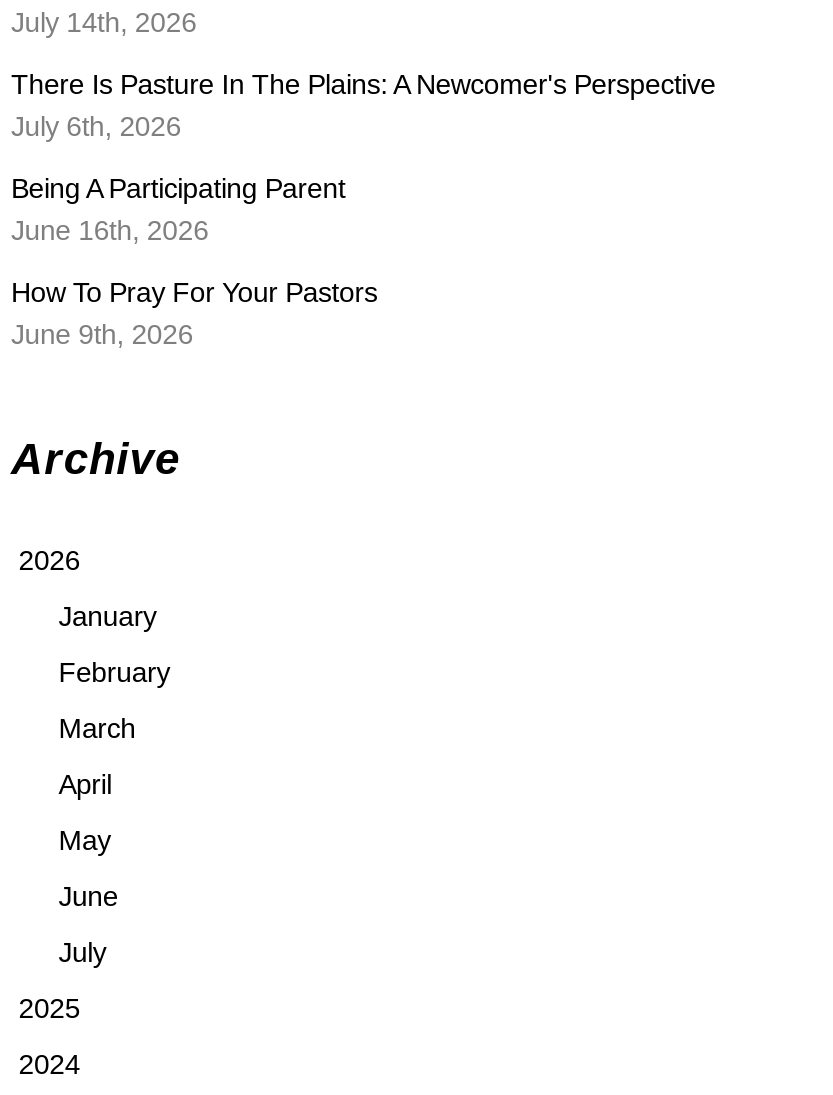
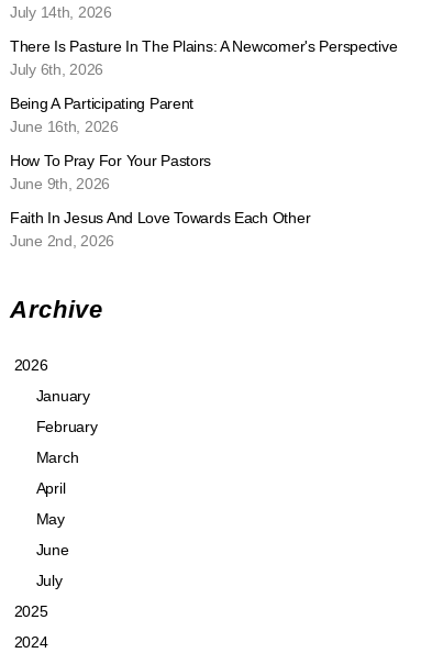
+ Faith In Jesus And Love Towards Each Other
+ June 2nd, 2026
